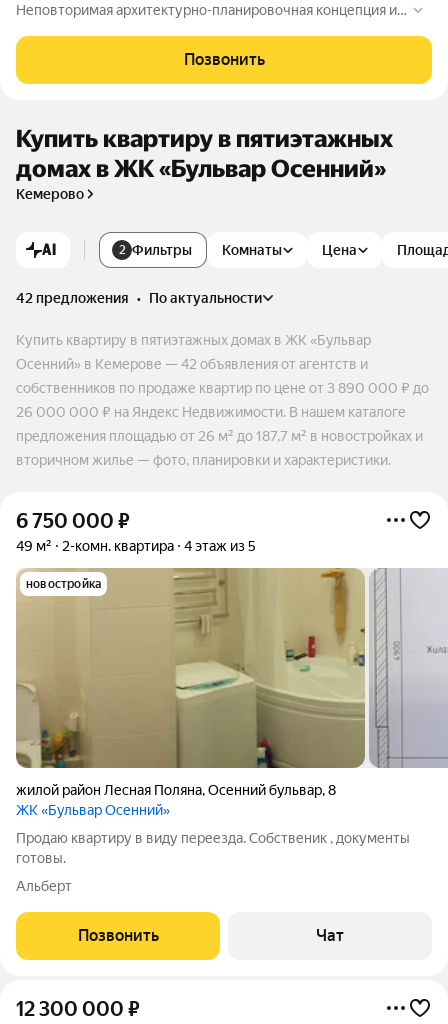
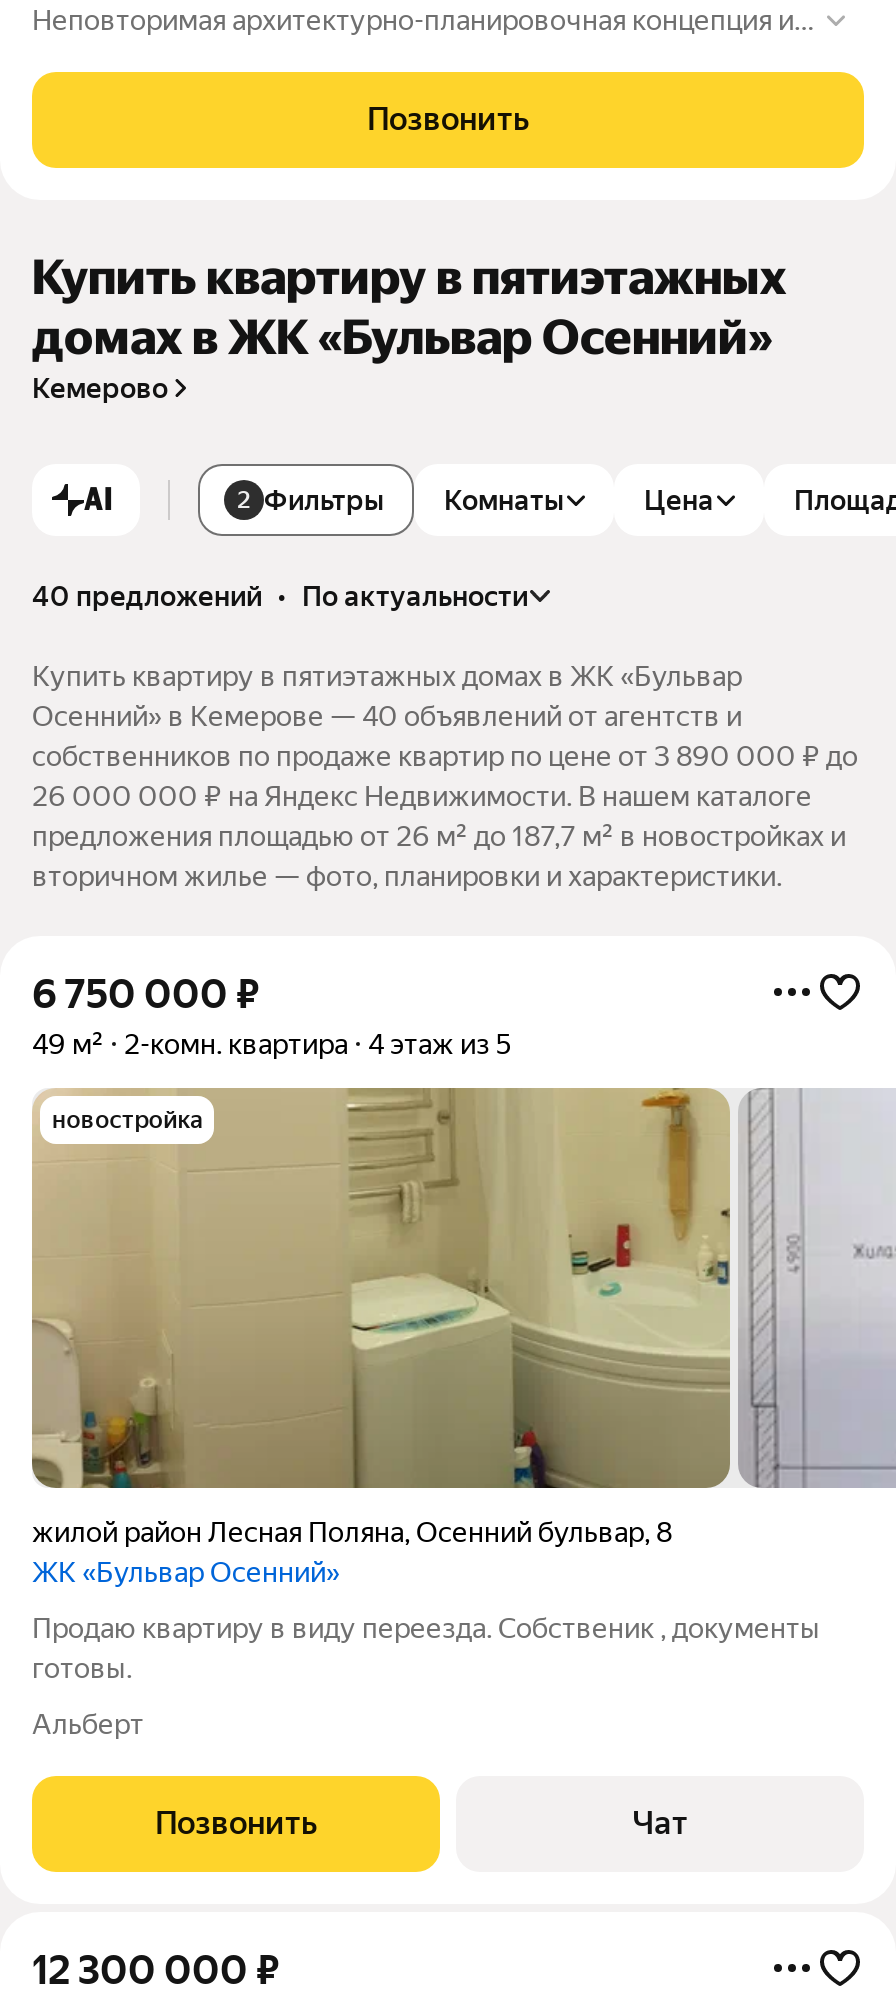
- 42 предложения • по актуальности
+ 40 предложений • по актуальности

- Осенний» в Кемерове — 42 объявления от агентств и
+ Осенний» в Кемерове — 40 объявлений от агентств и
